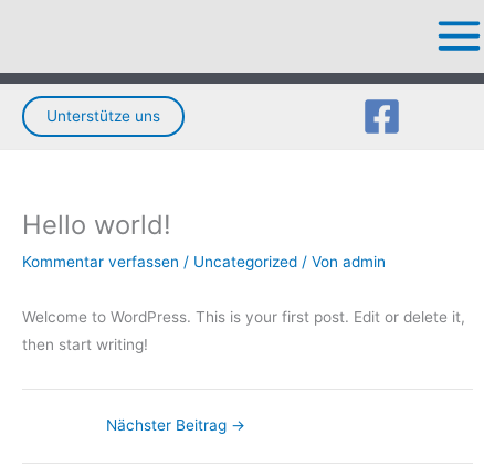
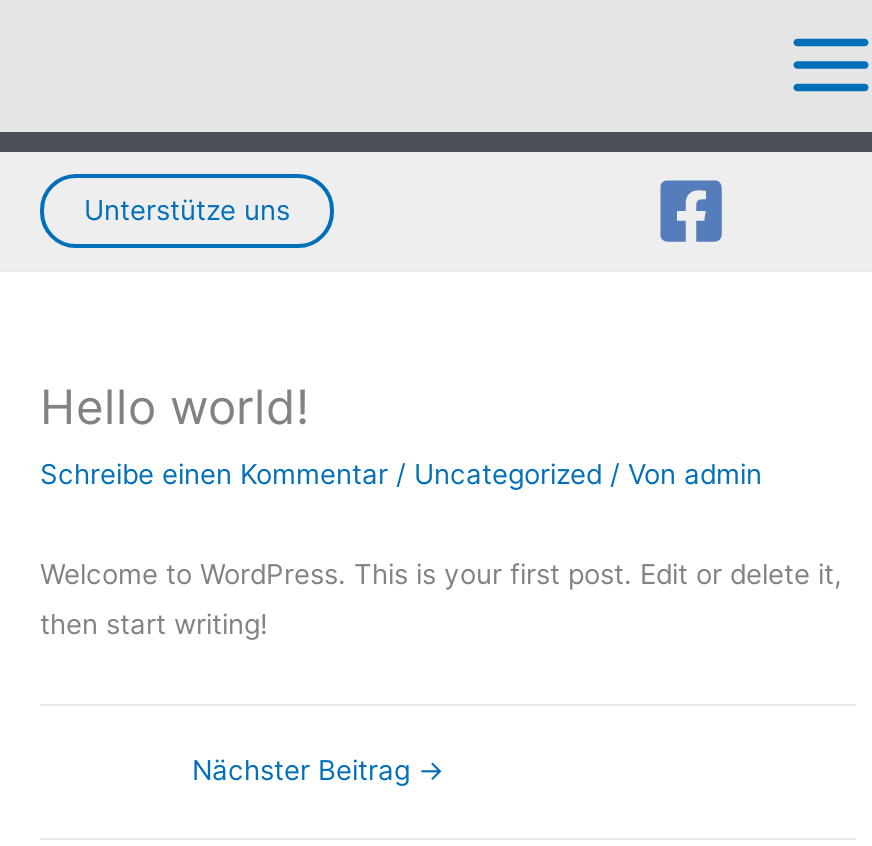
- Kommentar verfassen / Uncategorized / Von admin
+ Schreibe einen Kommentar / Uncategorized / Von admin
